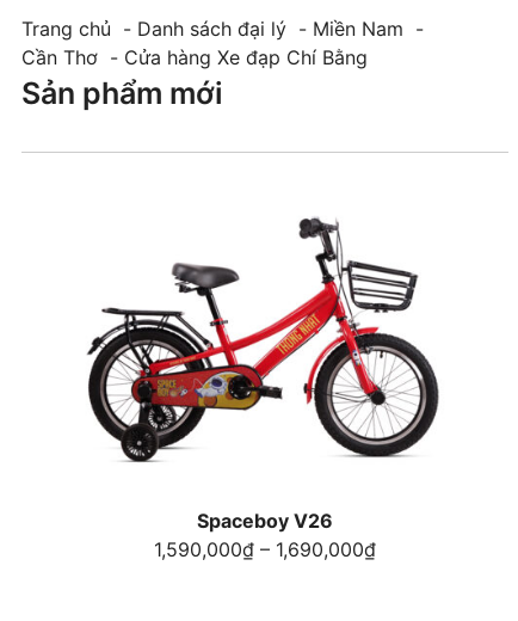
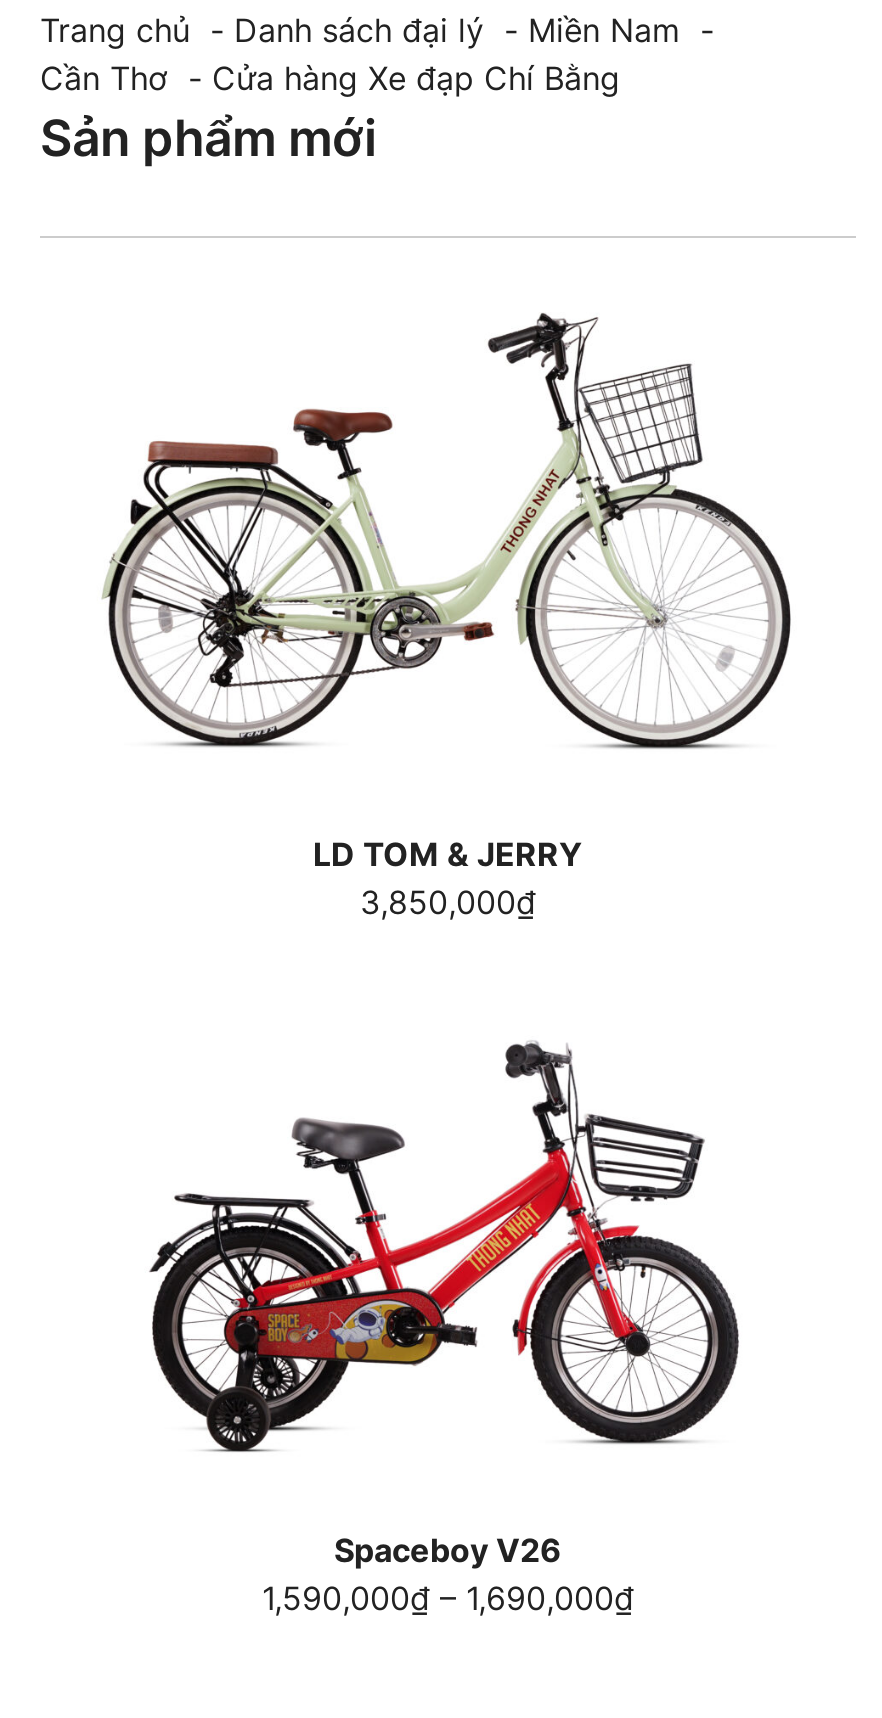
+ [image]

+ LD TOM & JERRY
+ 3,850,000₫
